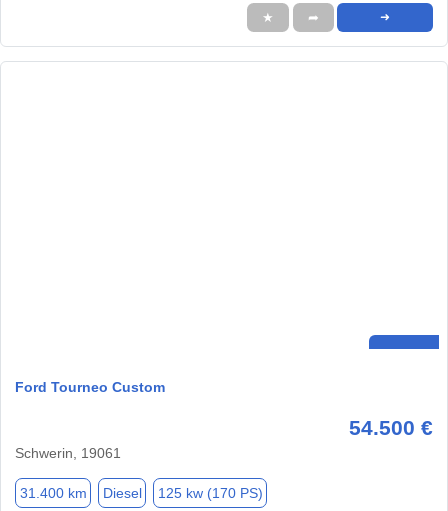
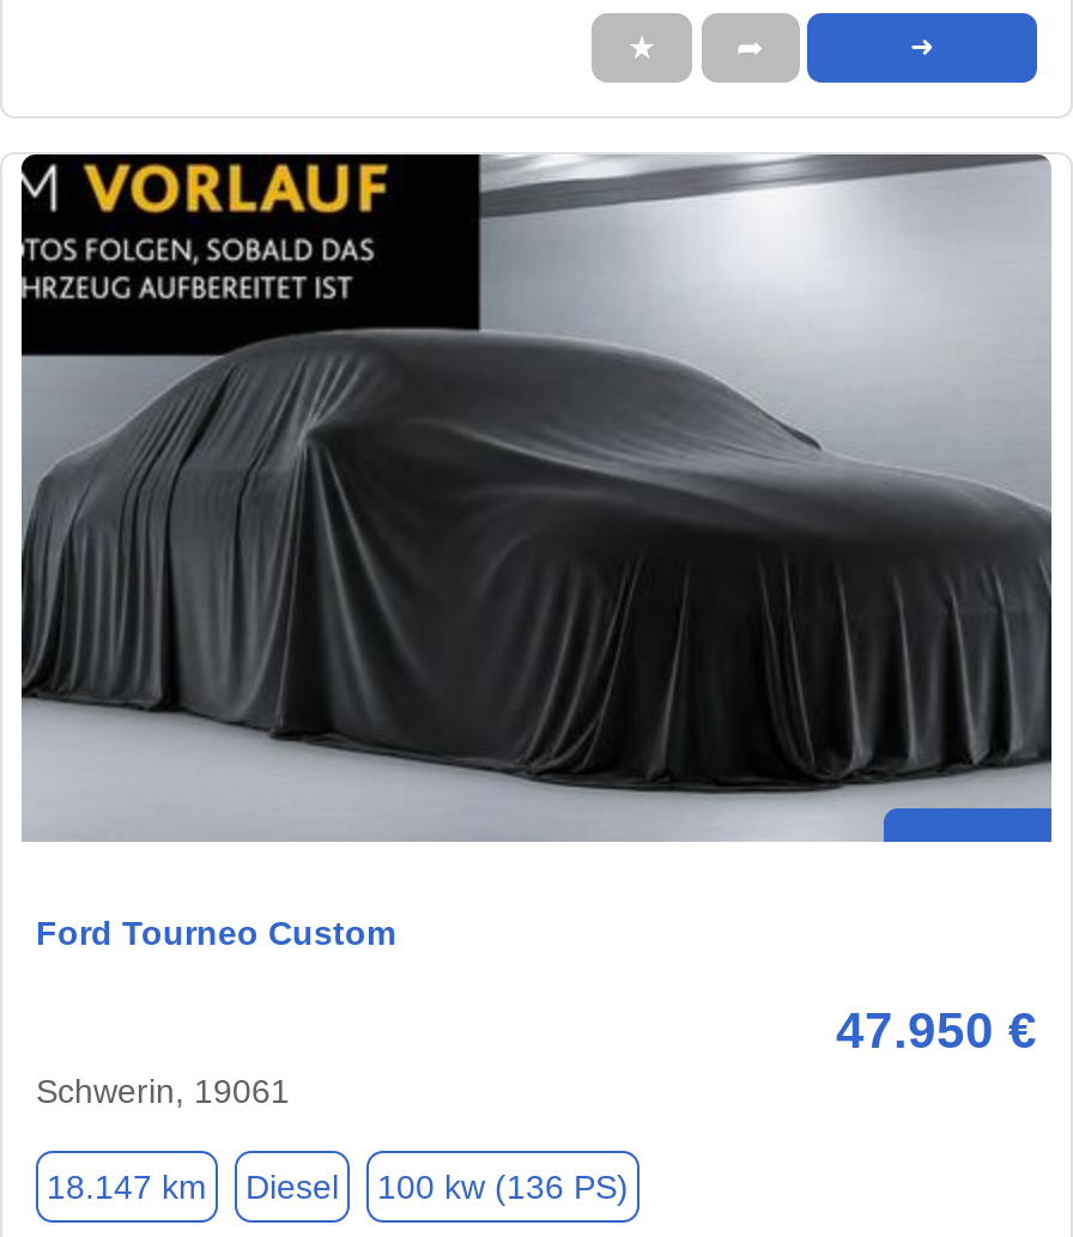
+ [image]

- 54.500 €
+ 47.950 €

- 31.400 km
+ 18.147 km

- 125 kw (170 PS)
+ 100 kw (136 PS)
